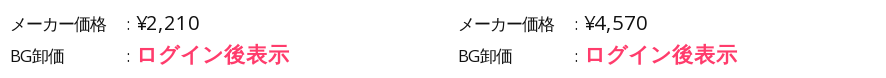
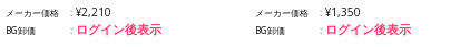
- メーカー価格 ¥4,570
+ メーカー価格 ¥1,350
